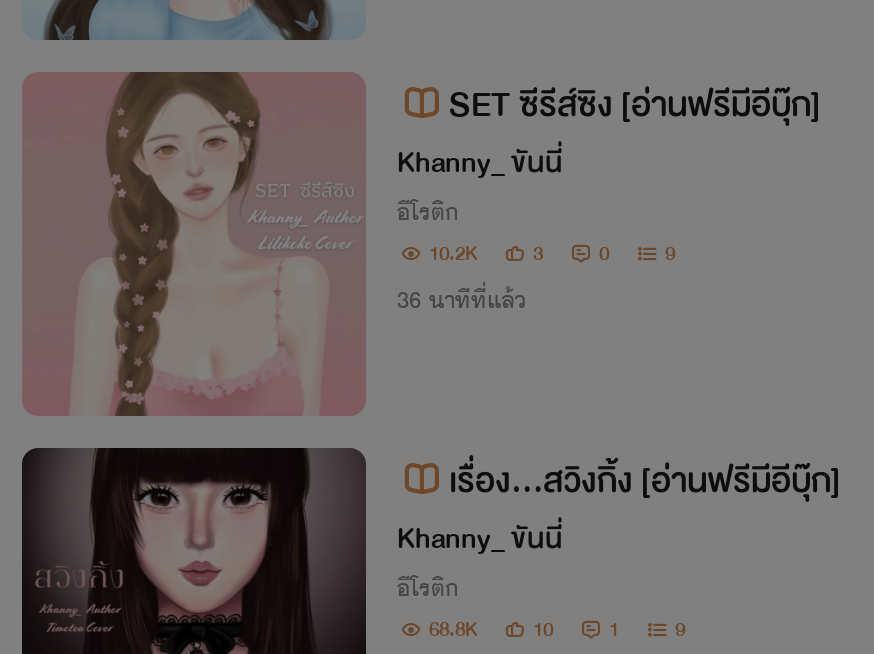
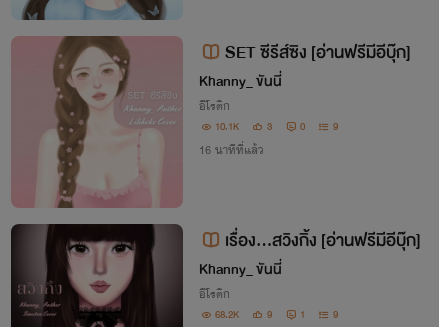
- 10.2K 3 0 9
+ 10.1K 3 0 9

- 36 นาทีที่แล้ว
+ 16 นาทีที่แล้ว

- 68.8K
- 10
+ 68.2K
+ 9
